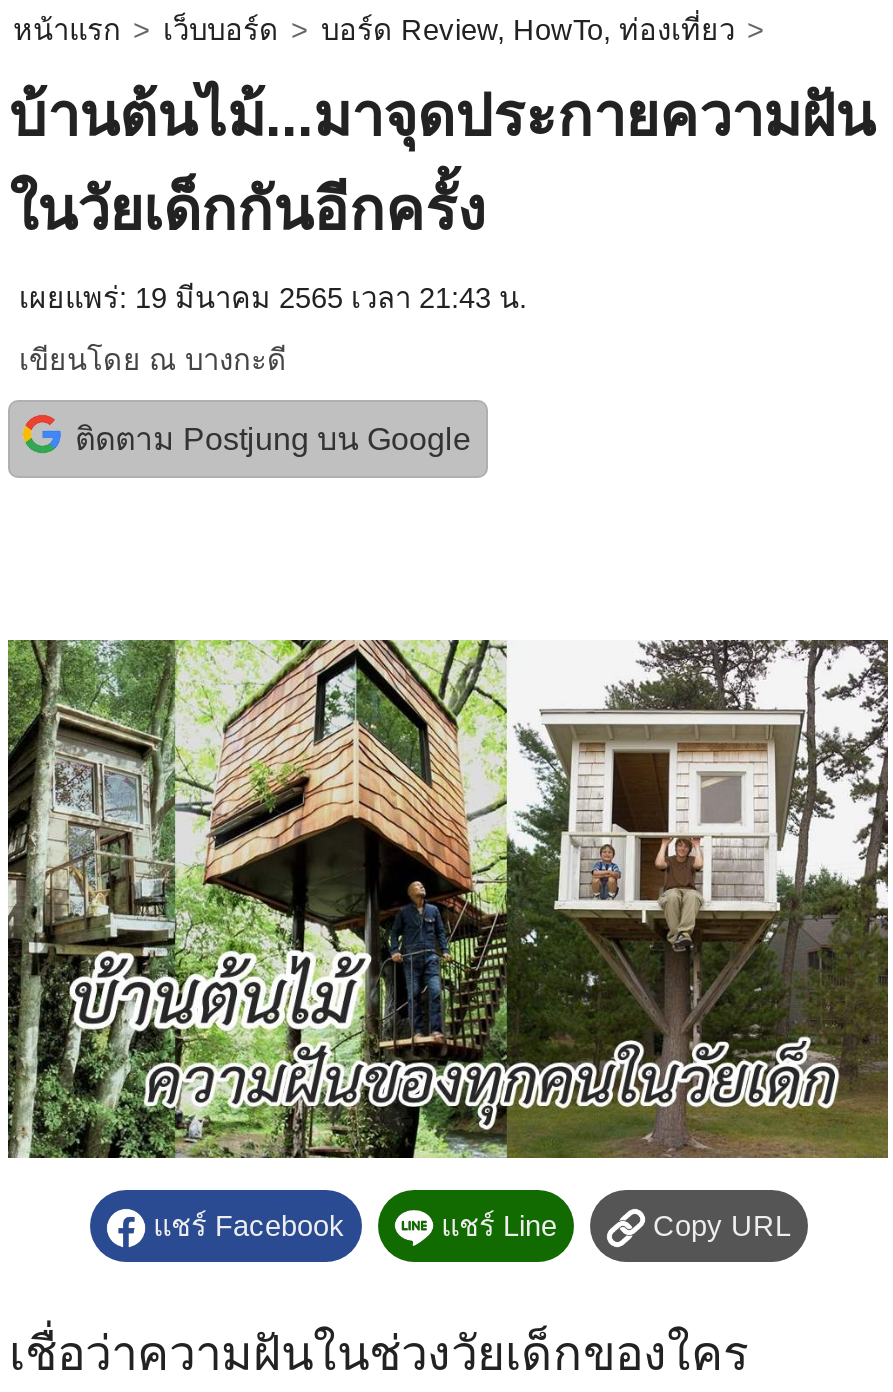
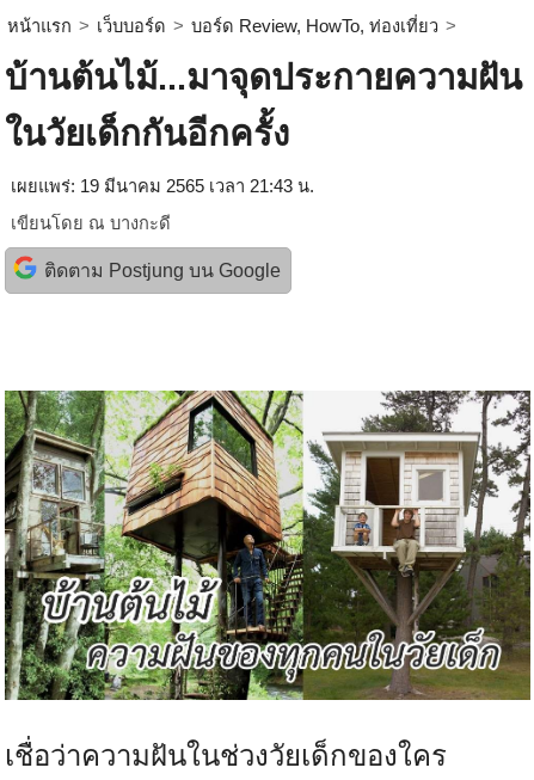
- แชร์ Facebook
- แชร์ Line
- Copy URL
